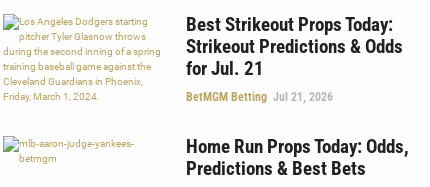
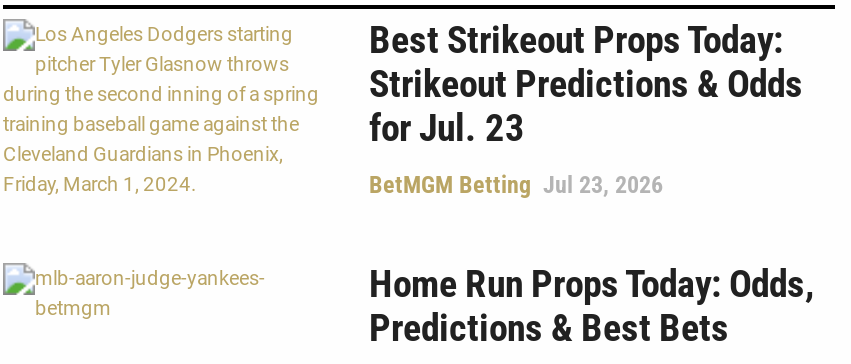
- for Jul. 21
+ for Jul. 23

- BetMGM Betting Jul 21, 2026
+ BetMGM Betting Jul 23, 2026
